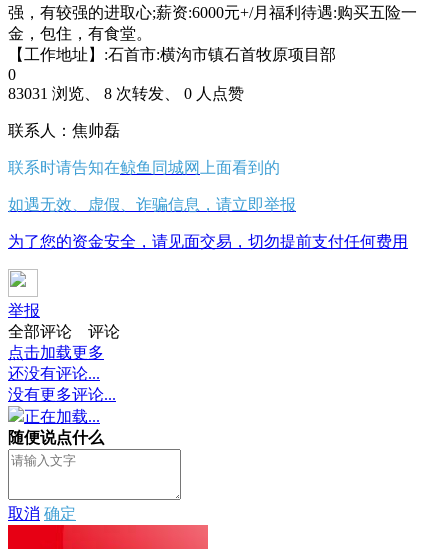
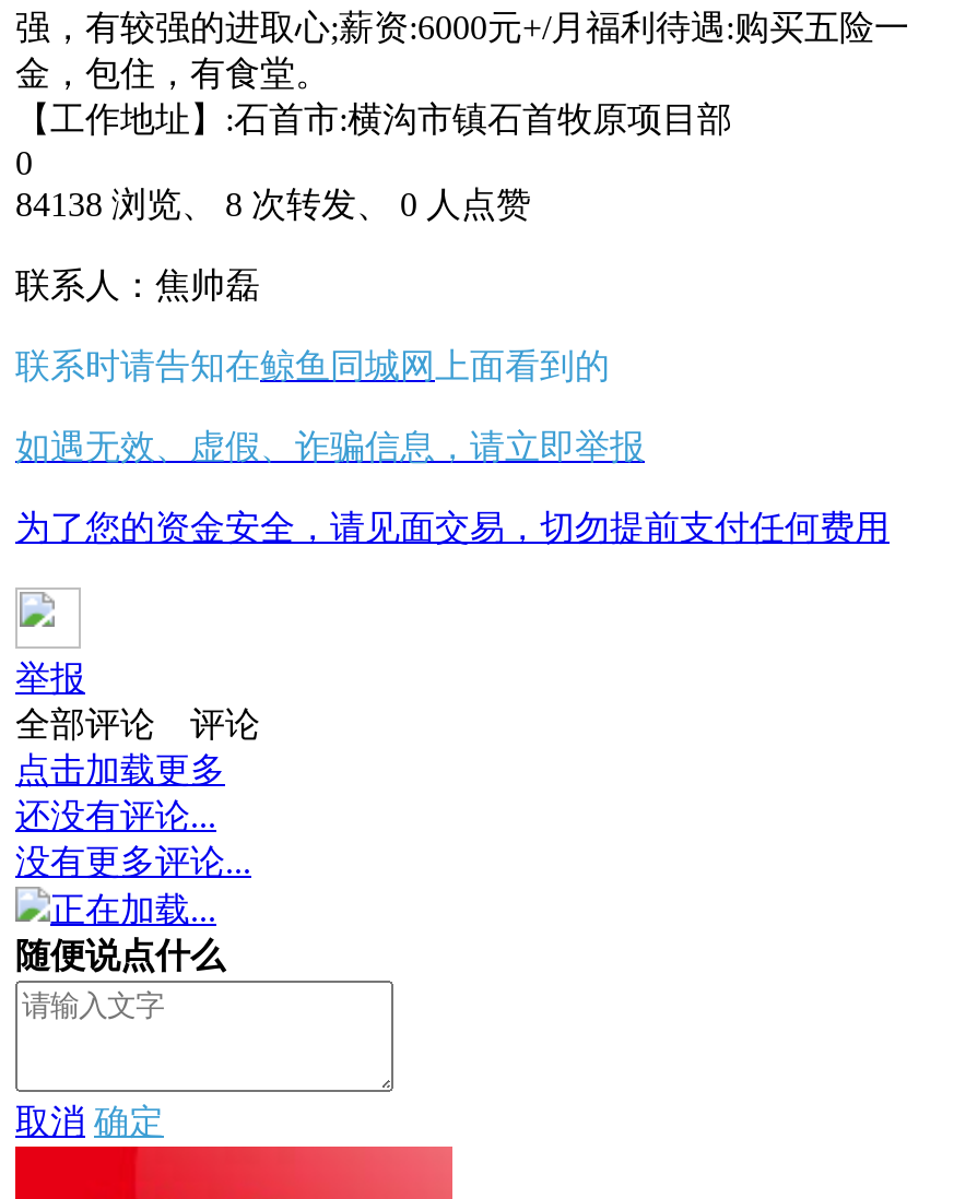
- 83031 浏览、 8 次转发、 0 人点赞
+ 84138 浏览、 8 次转发、 0 人点赞
